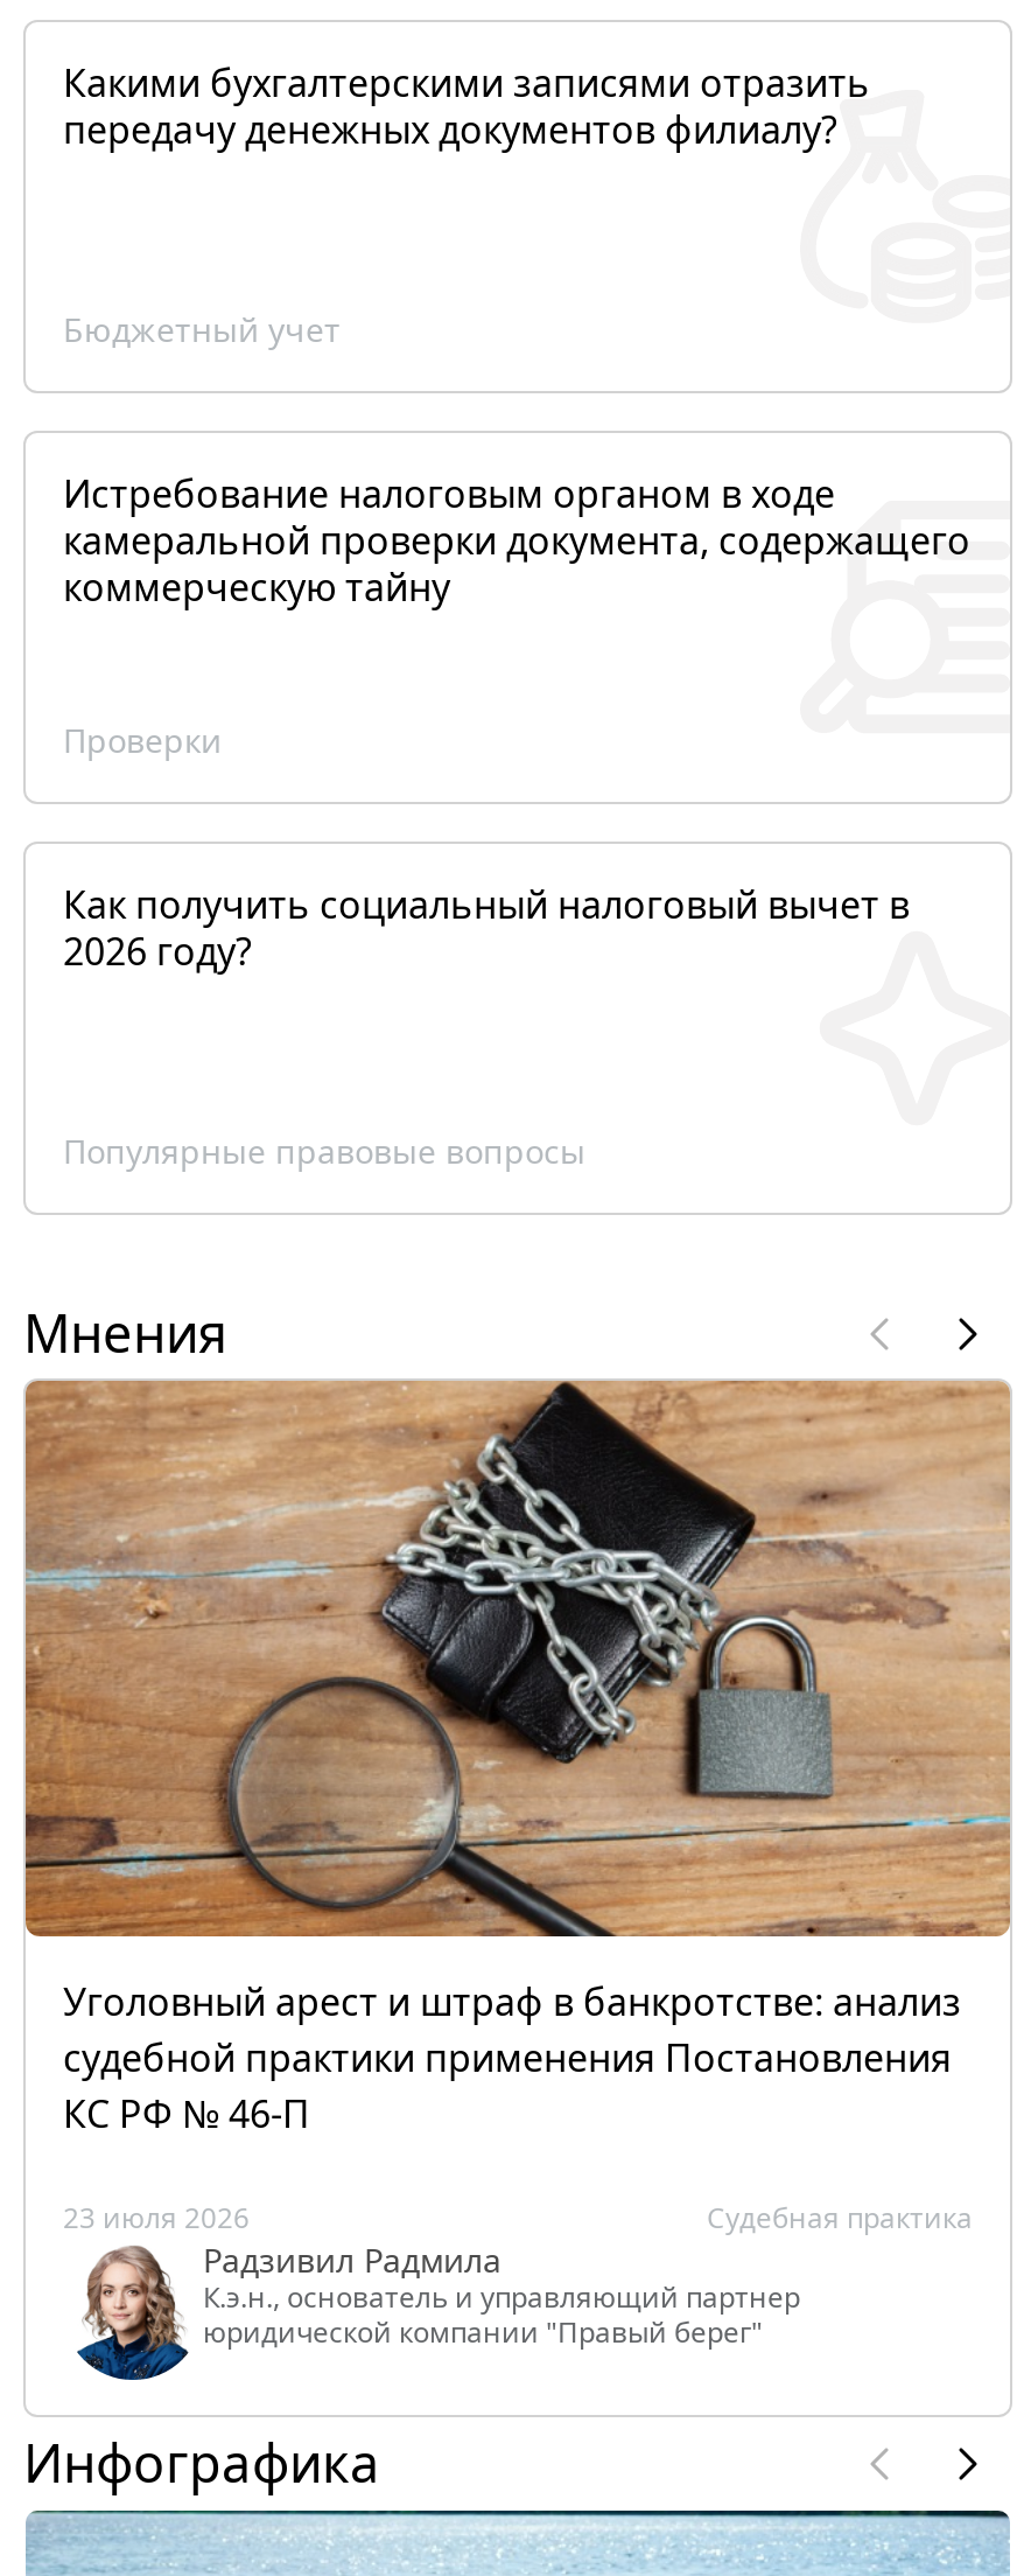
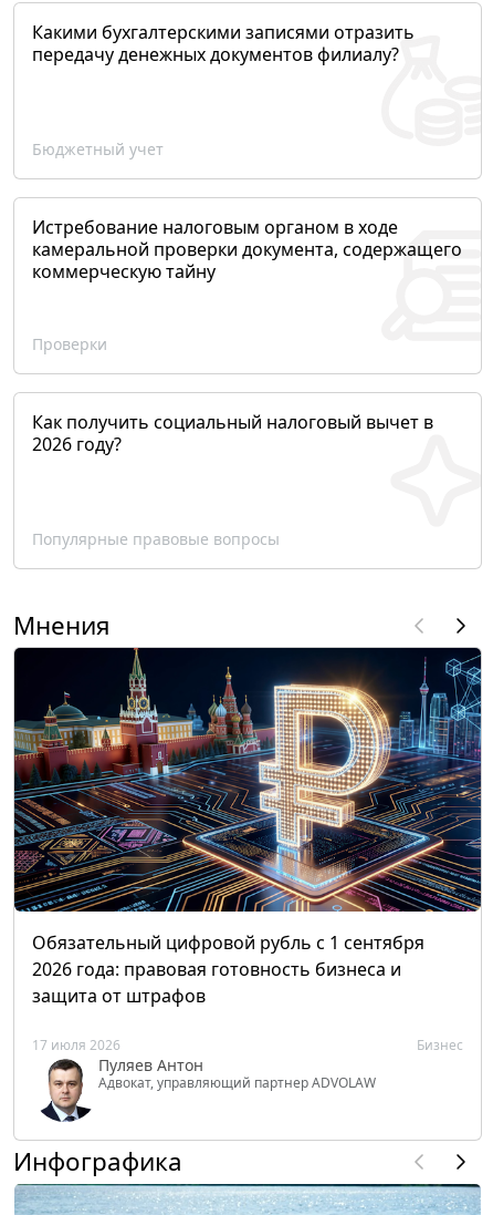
- [image]
- Уголовный арест и штраф в банкротстве: анализ
- судебной практики применения Постановления
- КС РФ № 46-П
+ [image]
+ Обязательный цифровой рубль с 1 сентября
+ 2026 года: правовая готовность бизнеса и
+ защита от штрафов

- [image]
- 23 июля 2026
- Судебная практика
- Радзивил Радмила
- К.э.н., основатель и управляющий партнер
- юридической компании "Правый берег"
+ [image]
+ 17 июля 2026
+ Бизнес
+ Пуляев Антон
+ Адвокат, управляющий партнер ADVOLAW
